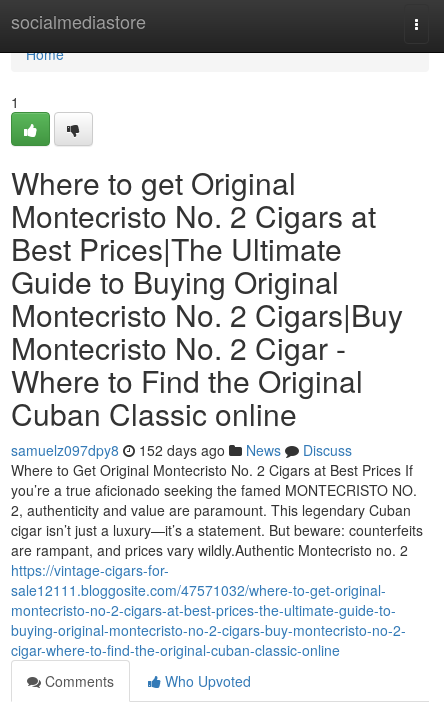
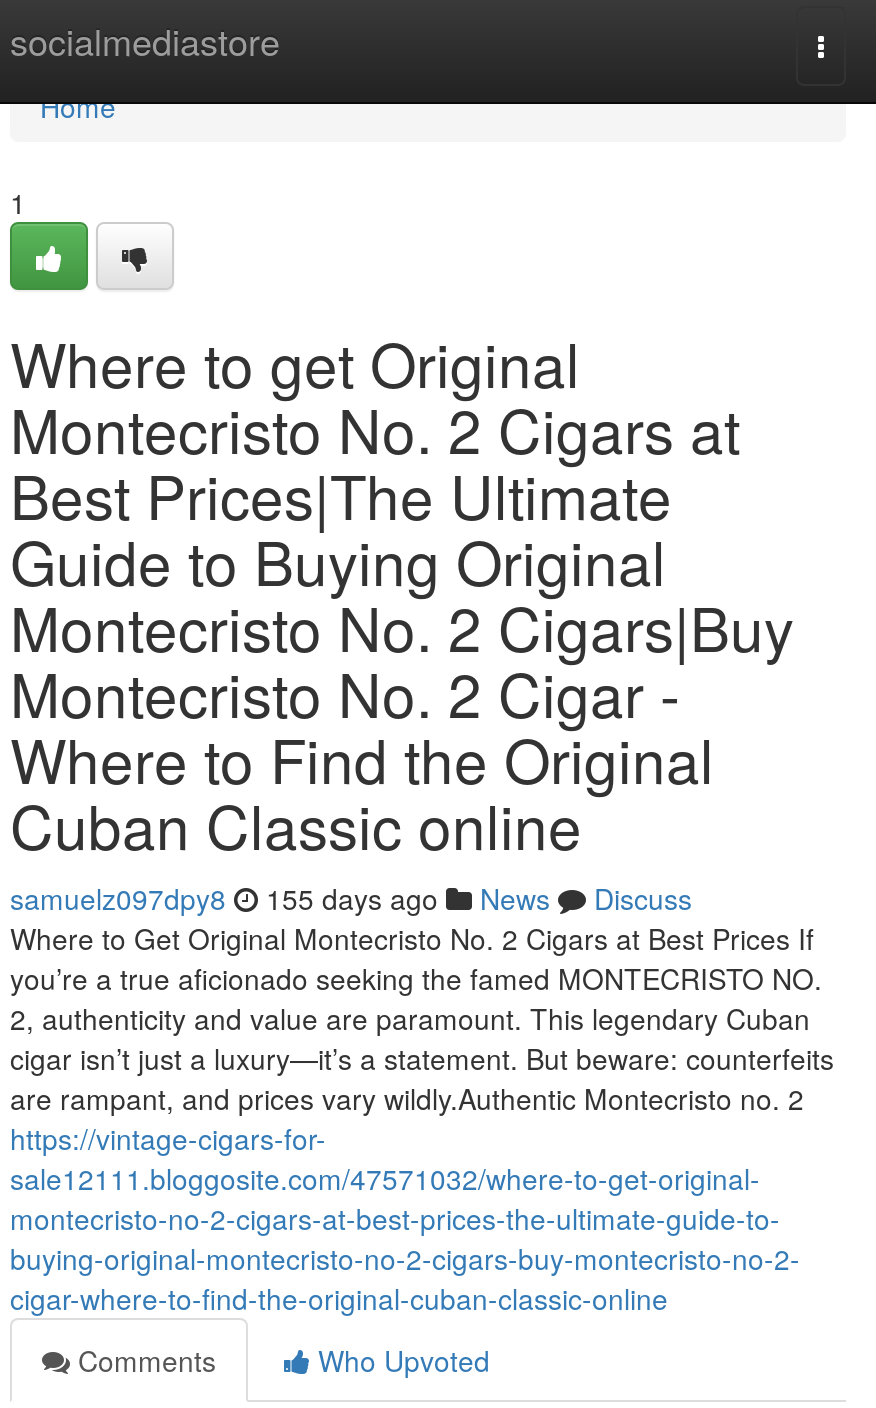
- samuelz097dpy8 152 days ago News Discuss
+ samuelz097dpy8 155 days ago News Discuss
